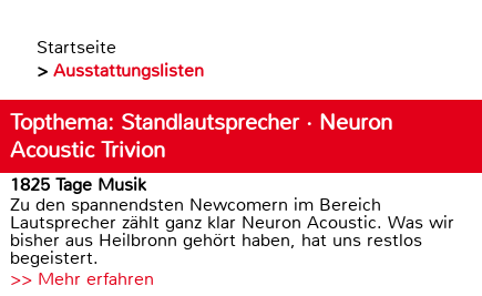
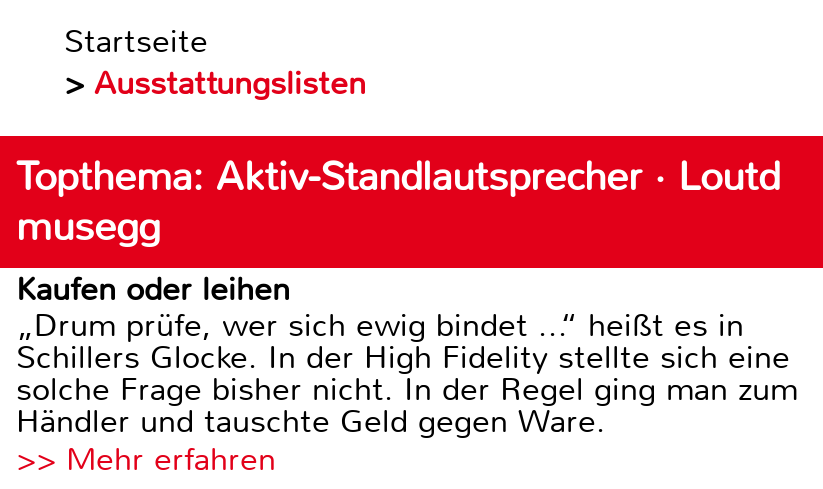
- Topthema: Standlautsprecher · Neuron
- Acoustic Trivion
- 1825 Tage Musik
- Zu den spannendsten Newcomern im Bereich
- Lautsprecher zählt ganz klar Neuron Acoustic. Was wir
- bisher aus Heilbronn gehört haben, hat uns restlos
- begeistert.
+ Topthema: Aktiv-Standlautsprecher · Loutd
+ musegg
+ Kaufen oder leihen
+ „Drum prüfe, wer sich ewig bindet ...“ heißt es in
+ Schillers Glocke. In der High Fidelity stellte sich eine
+ solche Frage bisher nicht. In der Regel ging man zum
+ Händler und tauschte Geld gegen Ware.
